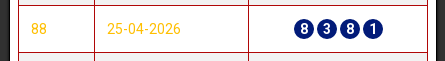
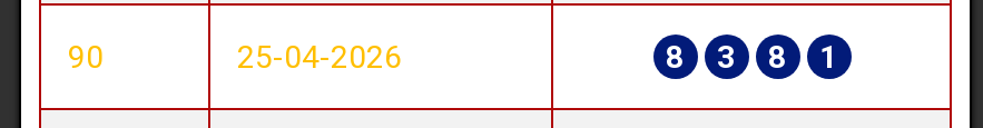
- 88
+ 90
